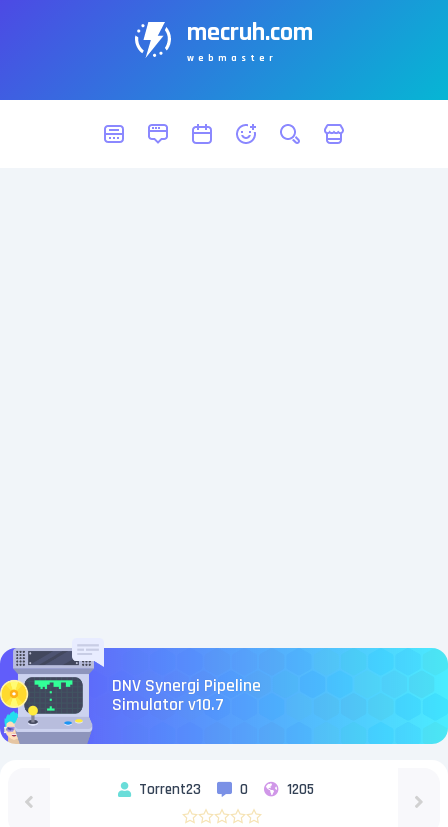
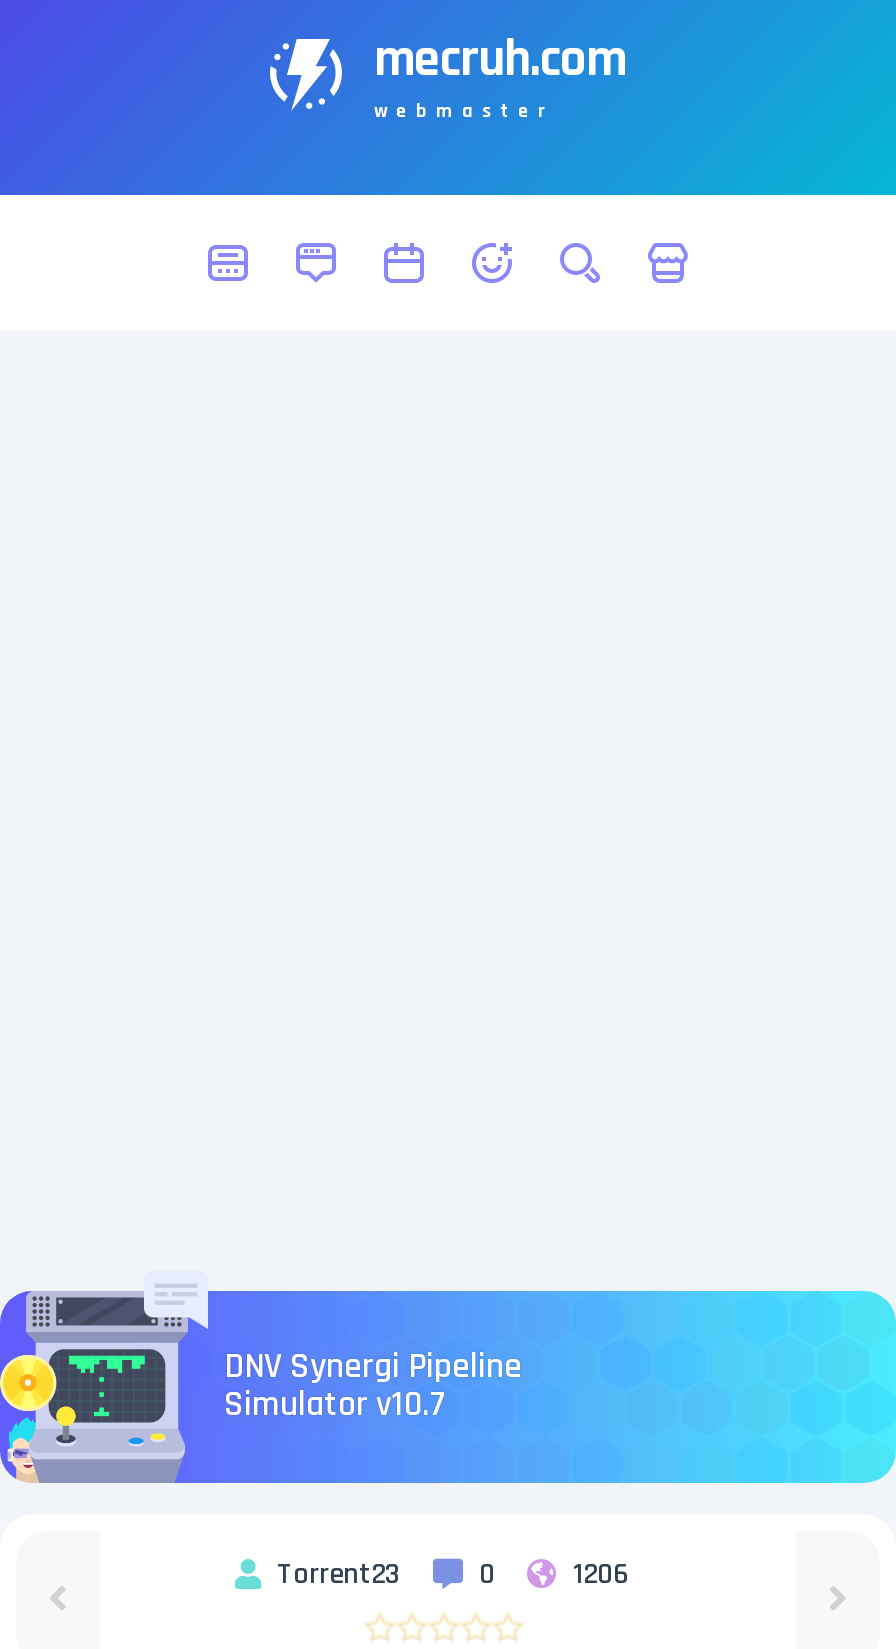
- 1205
+ 1206
